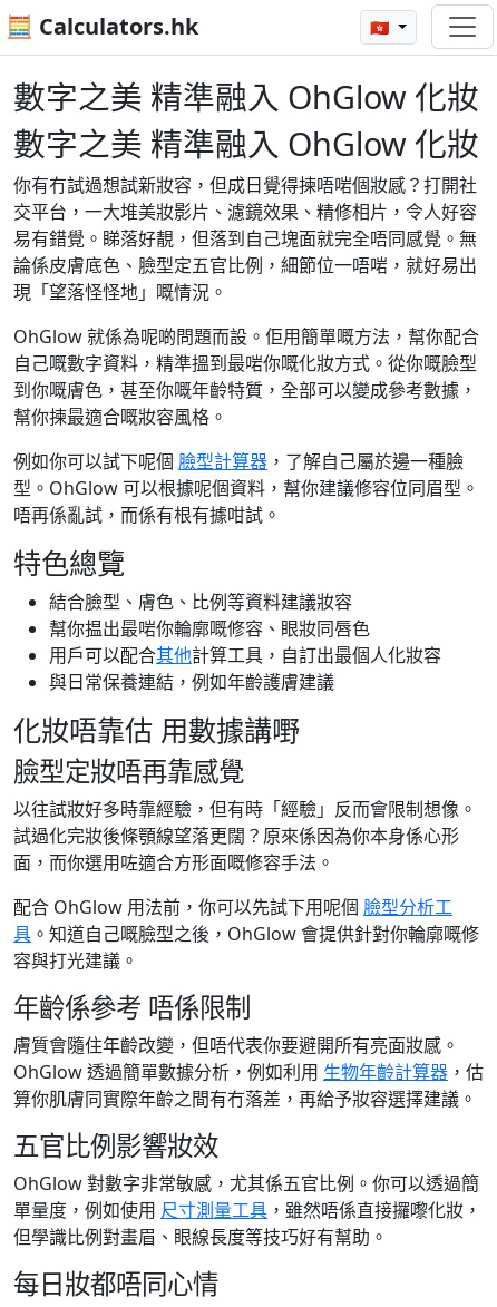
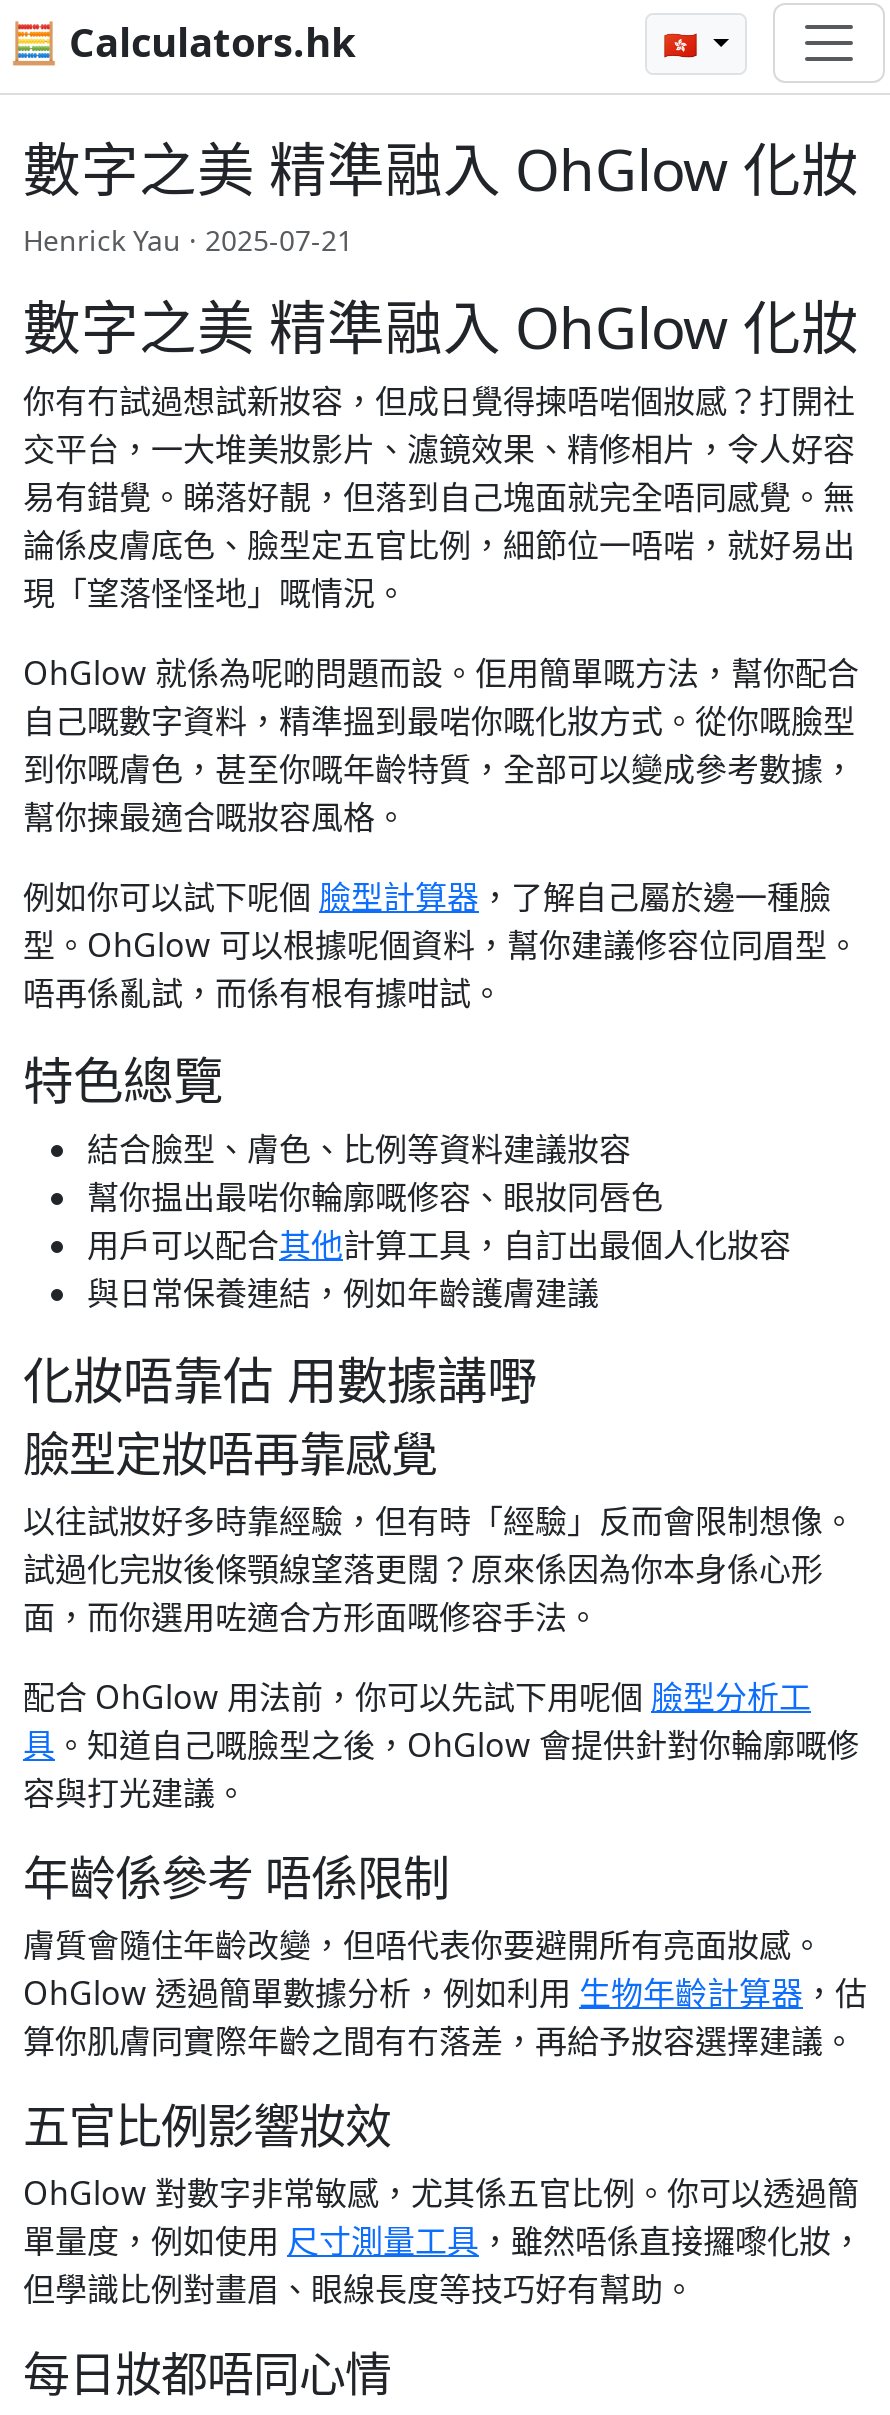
+ Henrick Yau · 2025-07-21
